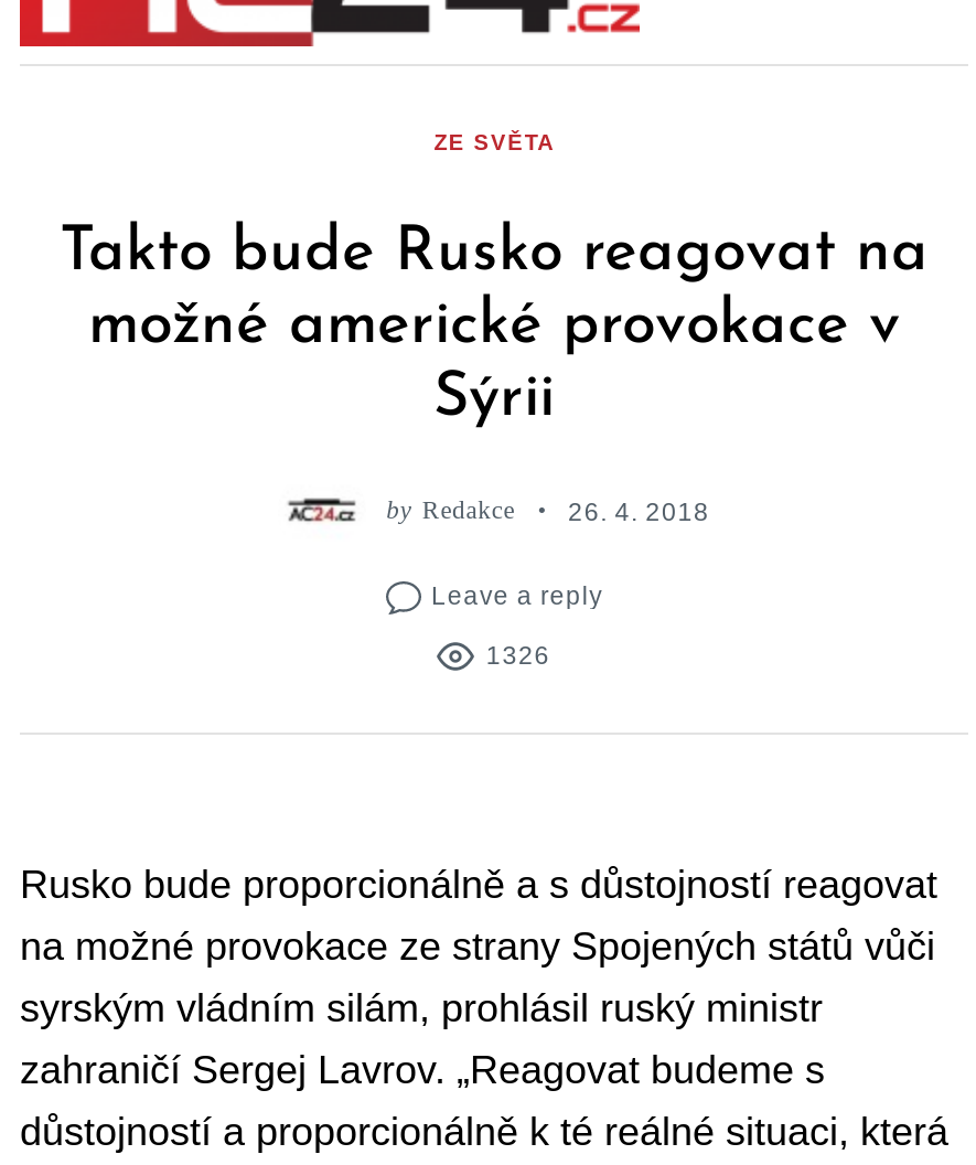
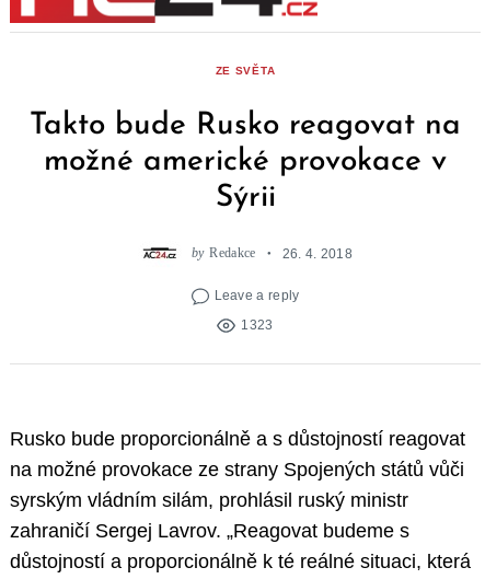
- 1326
+ 1323
